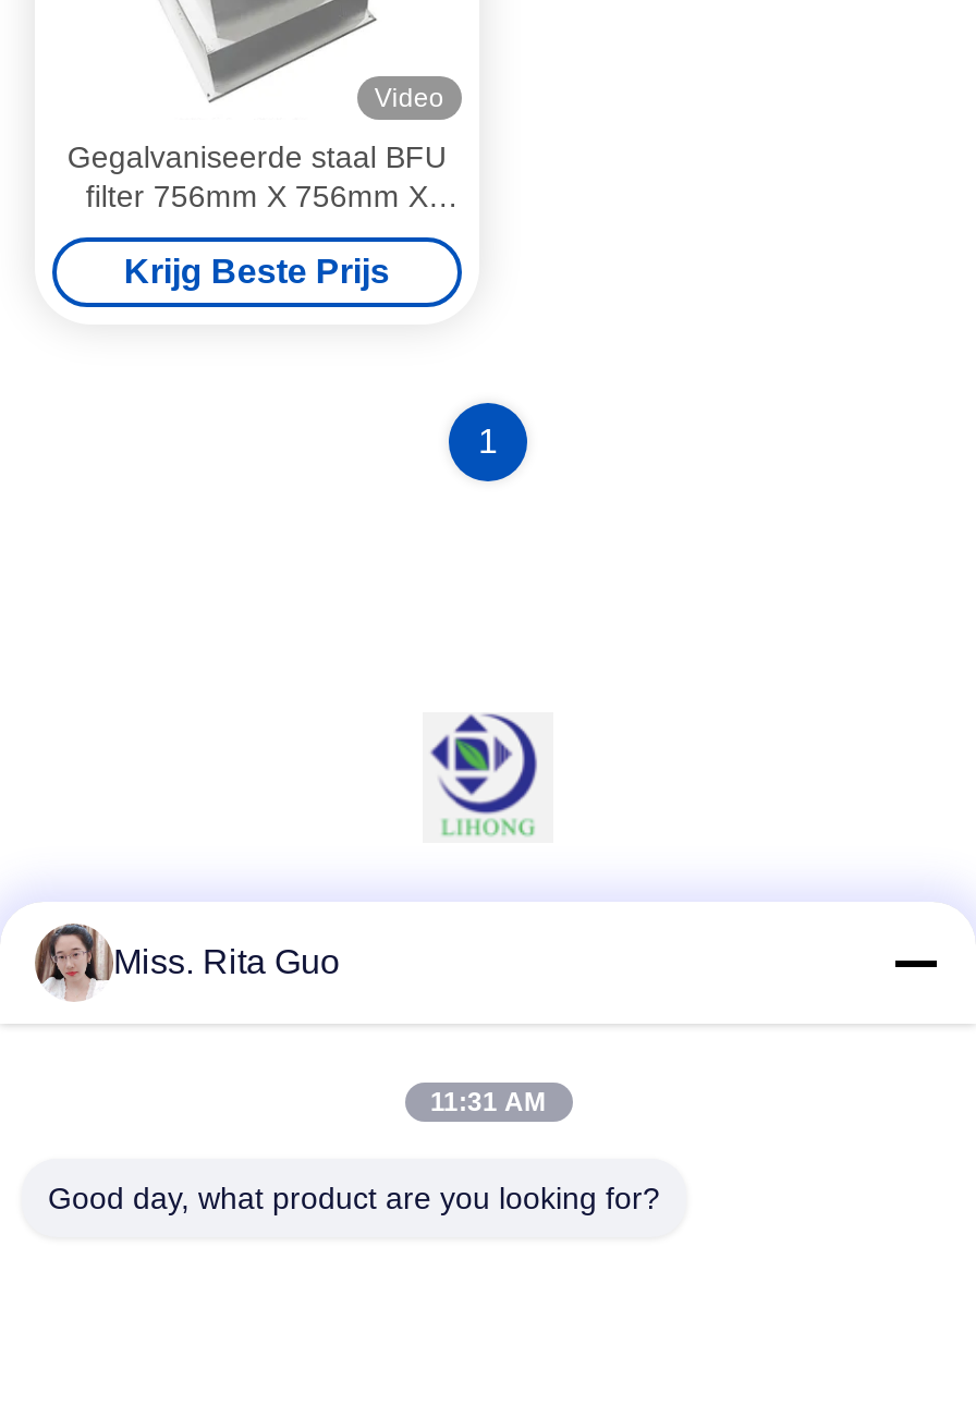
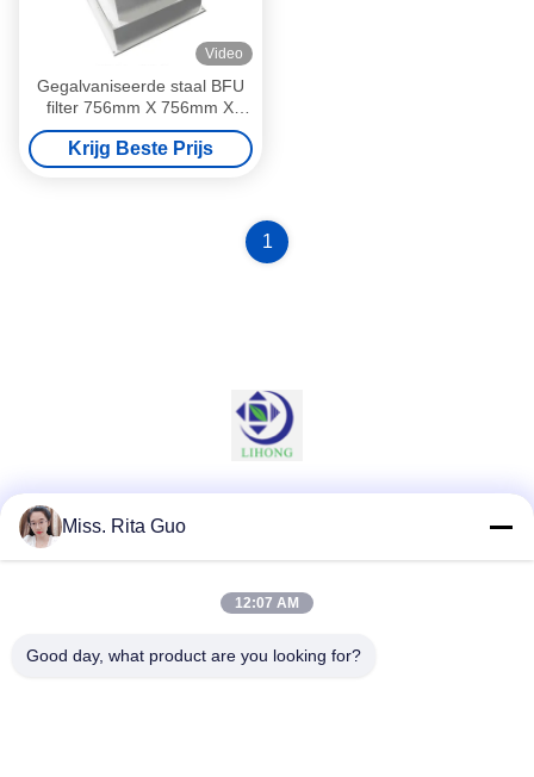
- 11:31 AM
+ 12:07 AM
